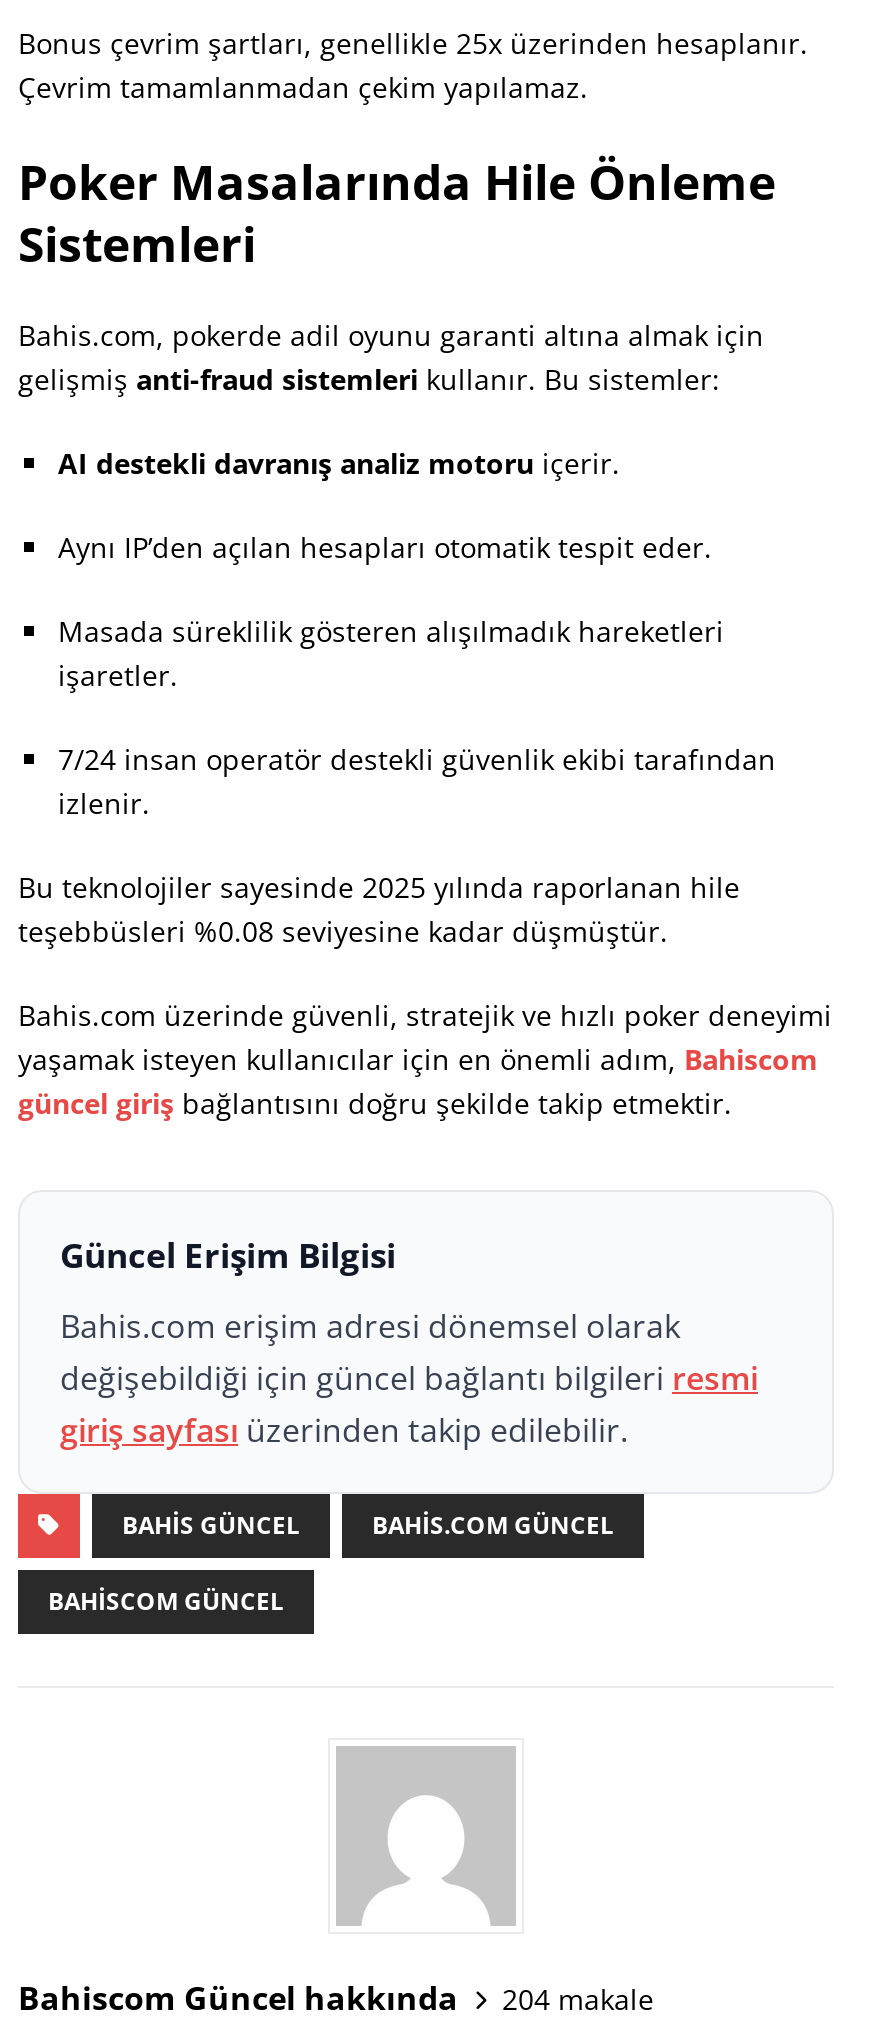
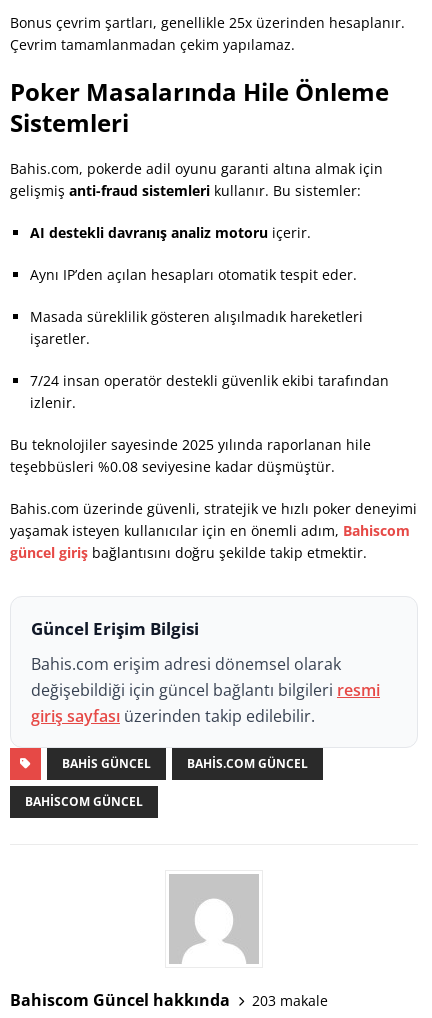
- Bahiscom Güncel hakkında 204 makale
+ Bahiscom Güncel hakkında 203 makale
